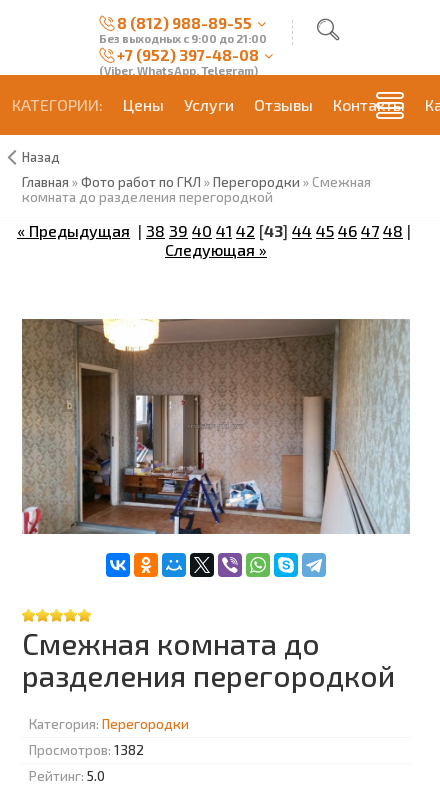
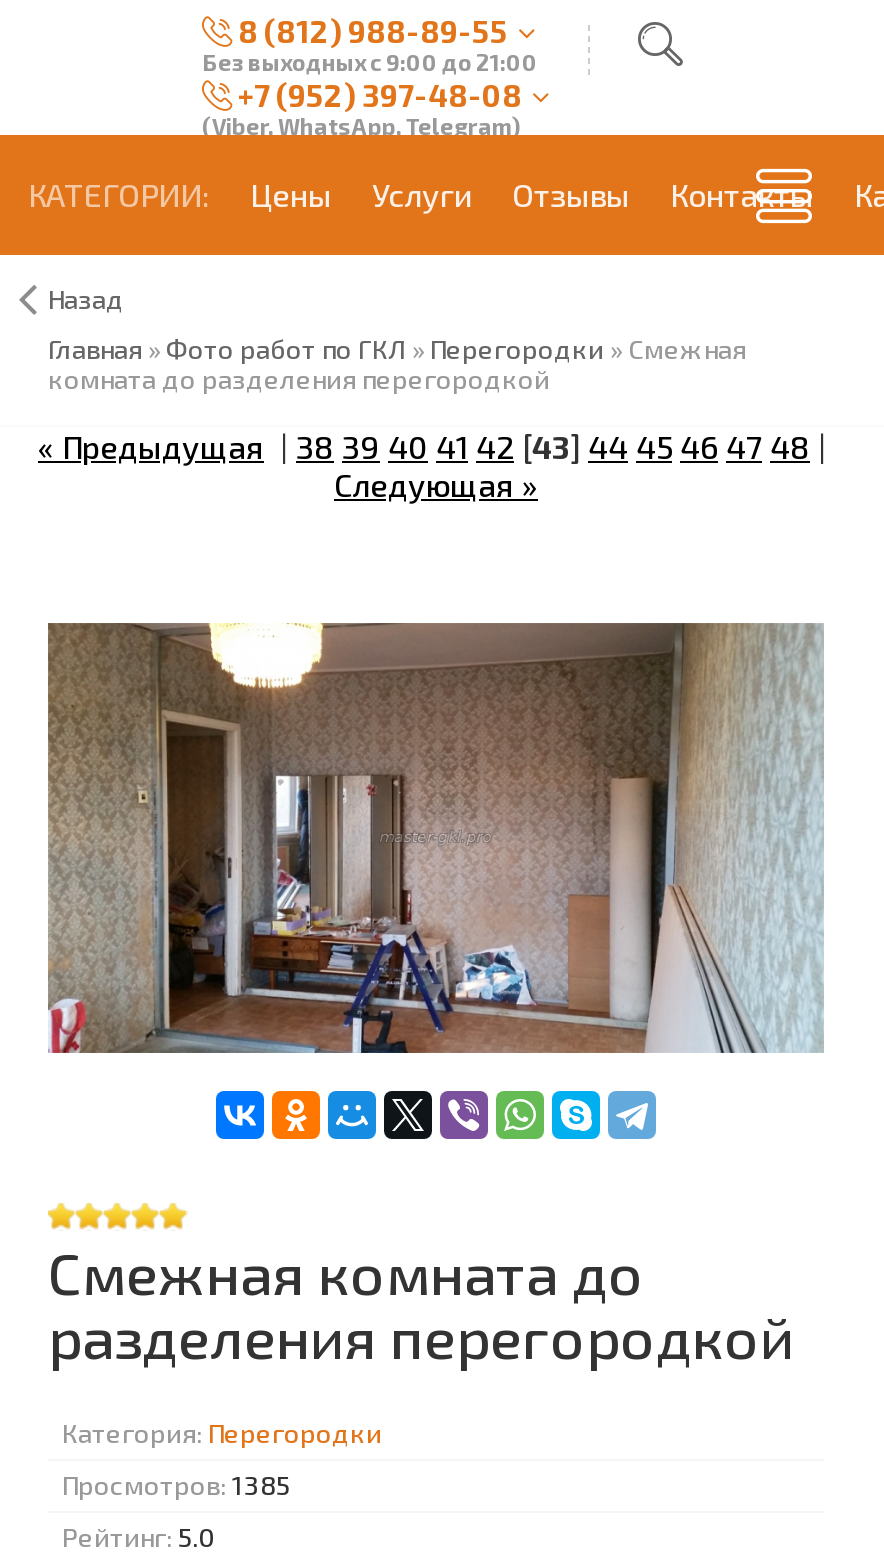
- Просмотров: 1382
+ Просмотров: 1385
